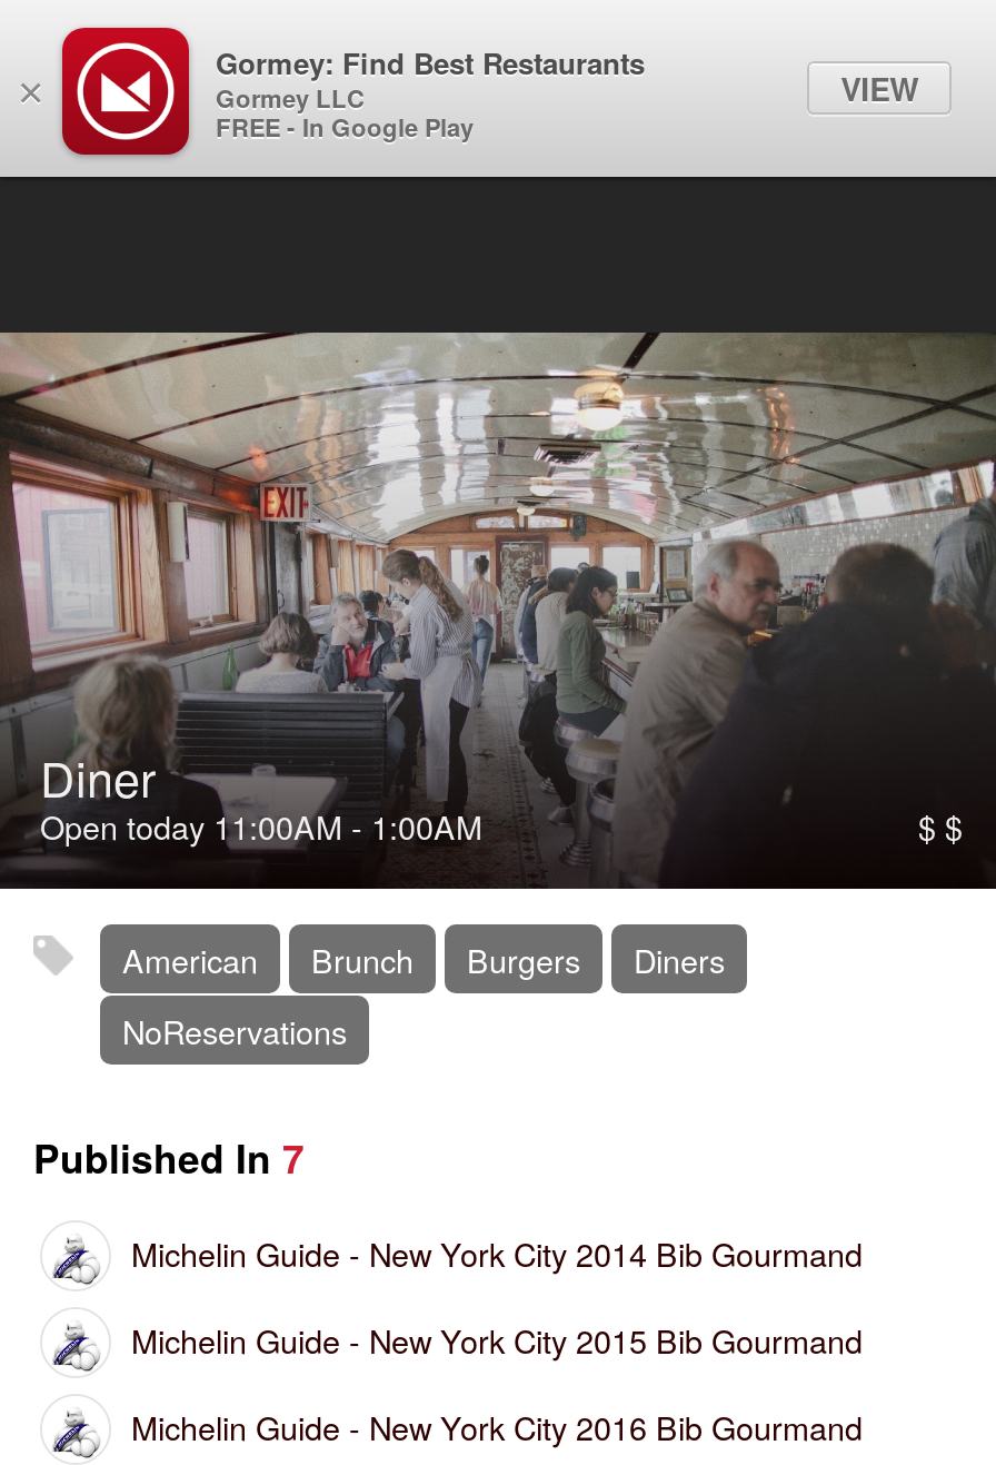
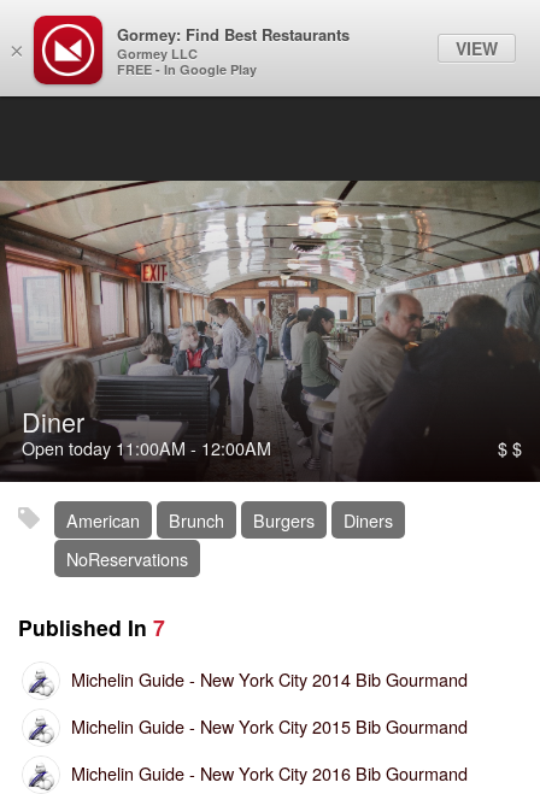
- Open today 11:00AM - 1:00AM
+ Open today 11:00AM - 12:00AM
